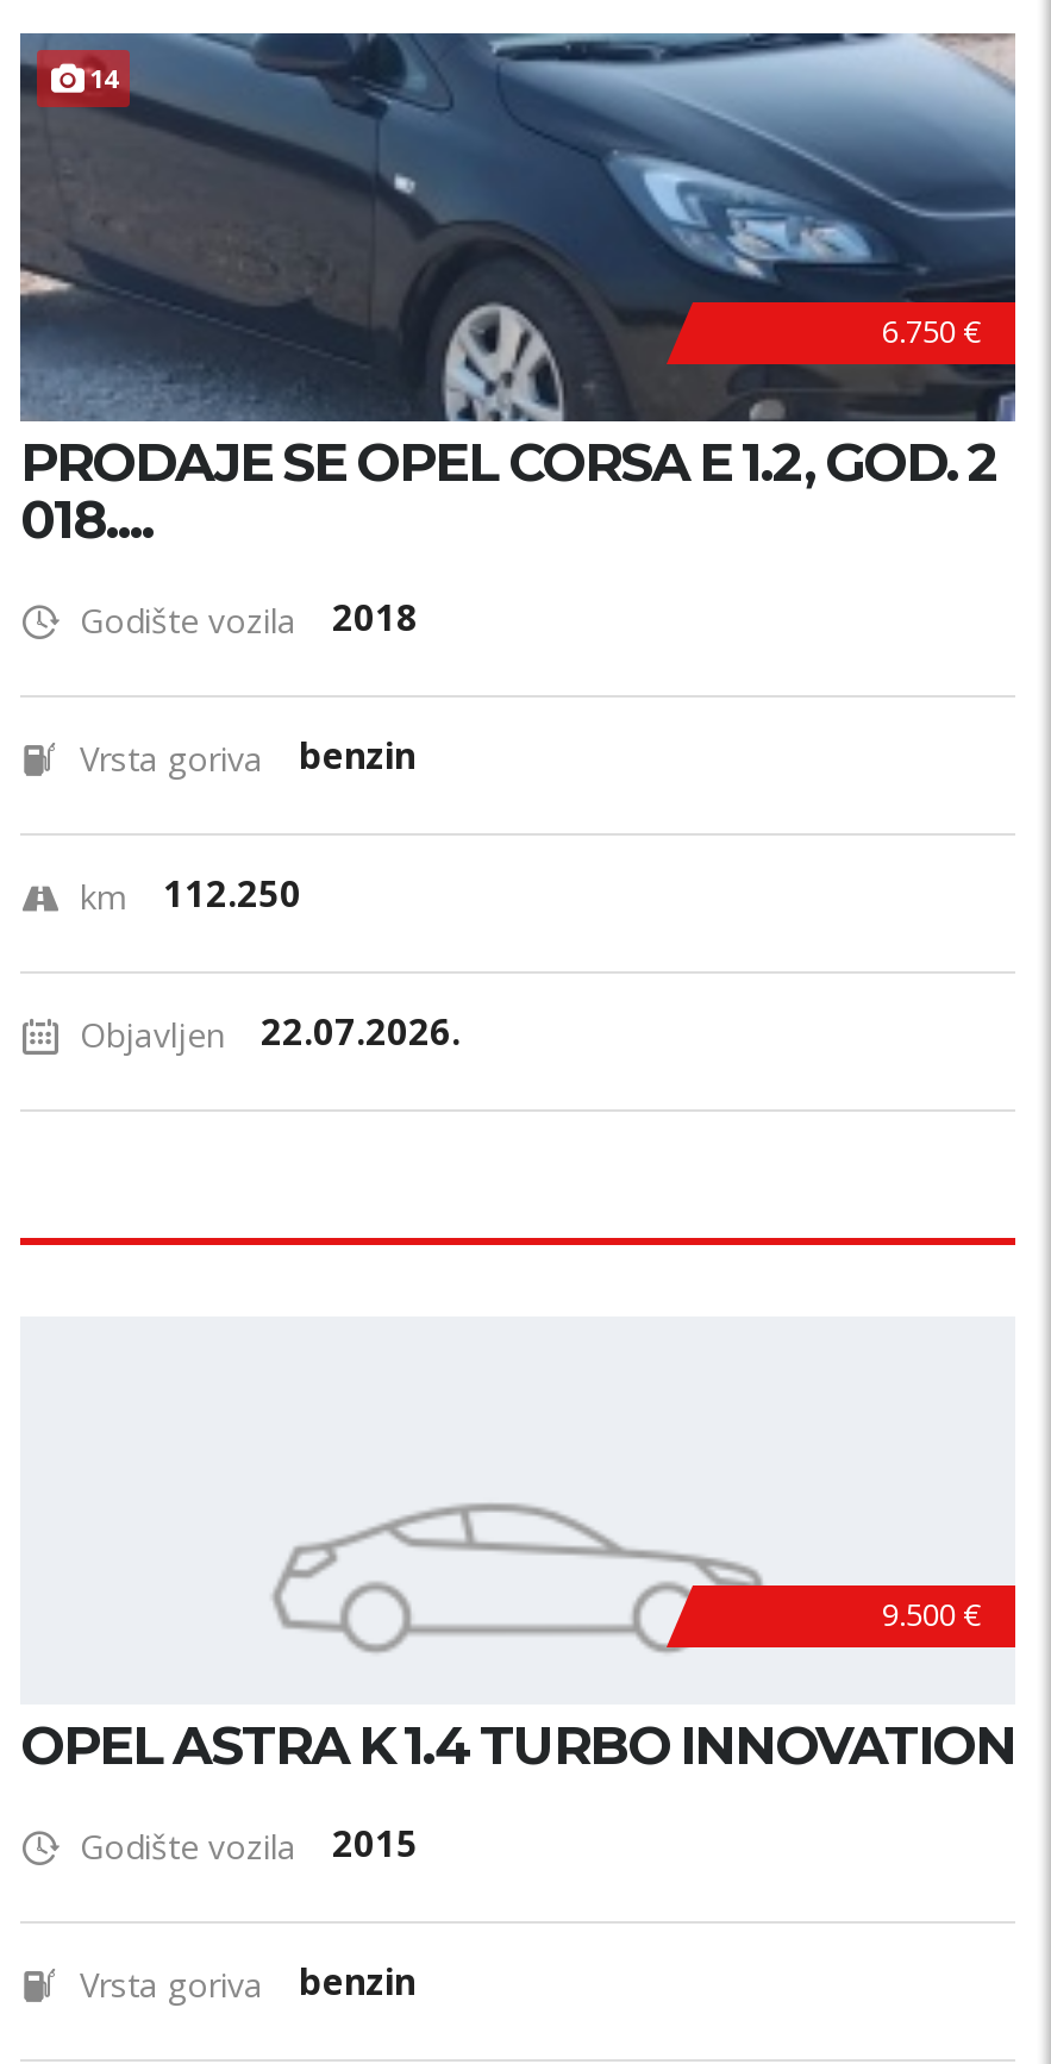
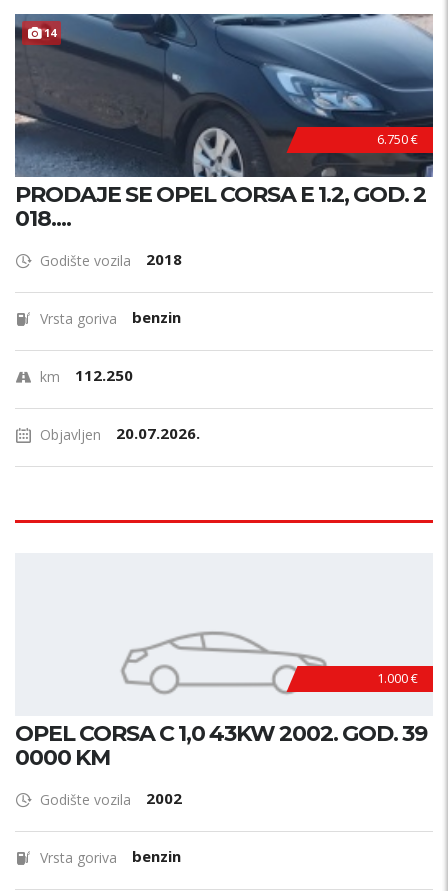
- Objavljen 22.07.2026.
+ Objavljen 20.07.2026.

- 9.500 €
+ 1.000 €

- OPEL ASTRA K 1.4 TURBO INNOVATION
+ OPEL CORSA C 1,0 43KW 2002. GOD. 39
+ 0000 KM

- Godište vozila 2015
+ Godište vozila 2002
